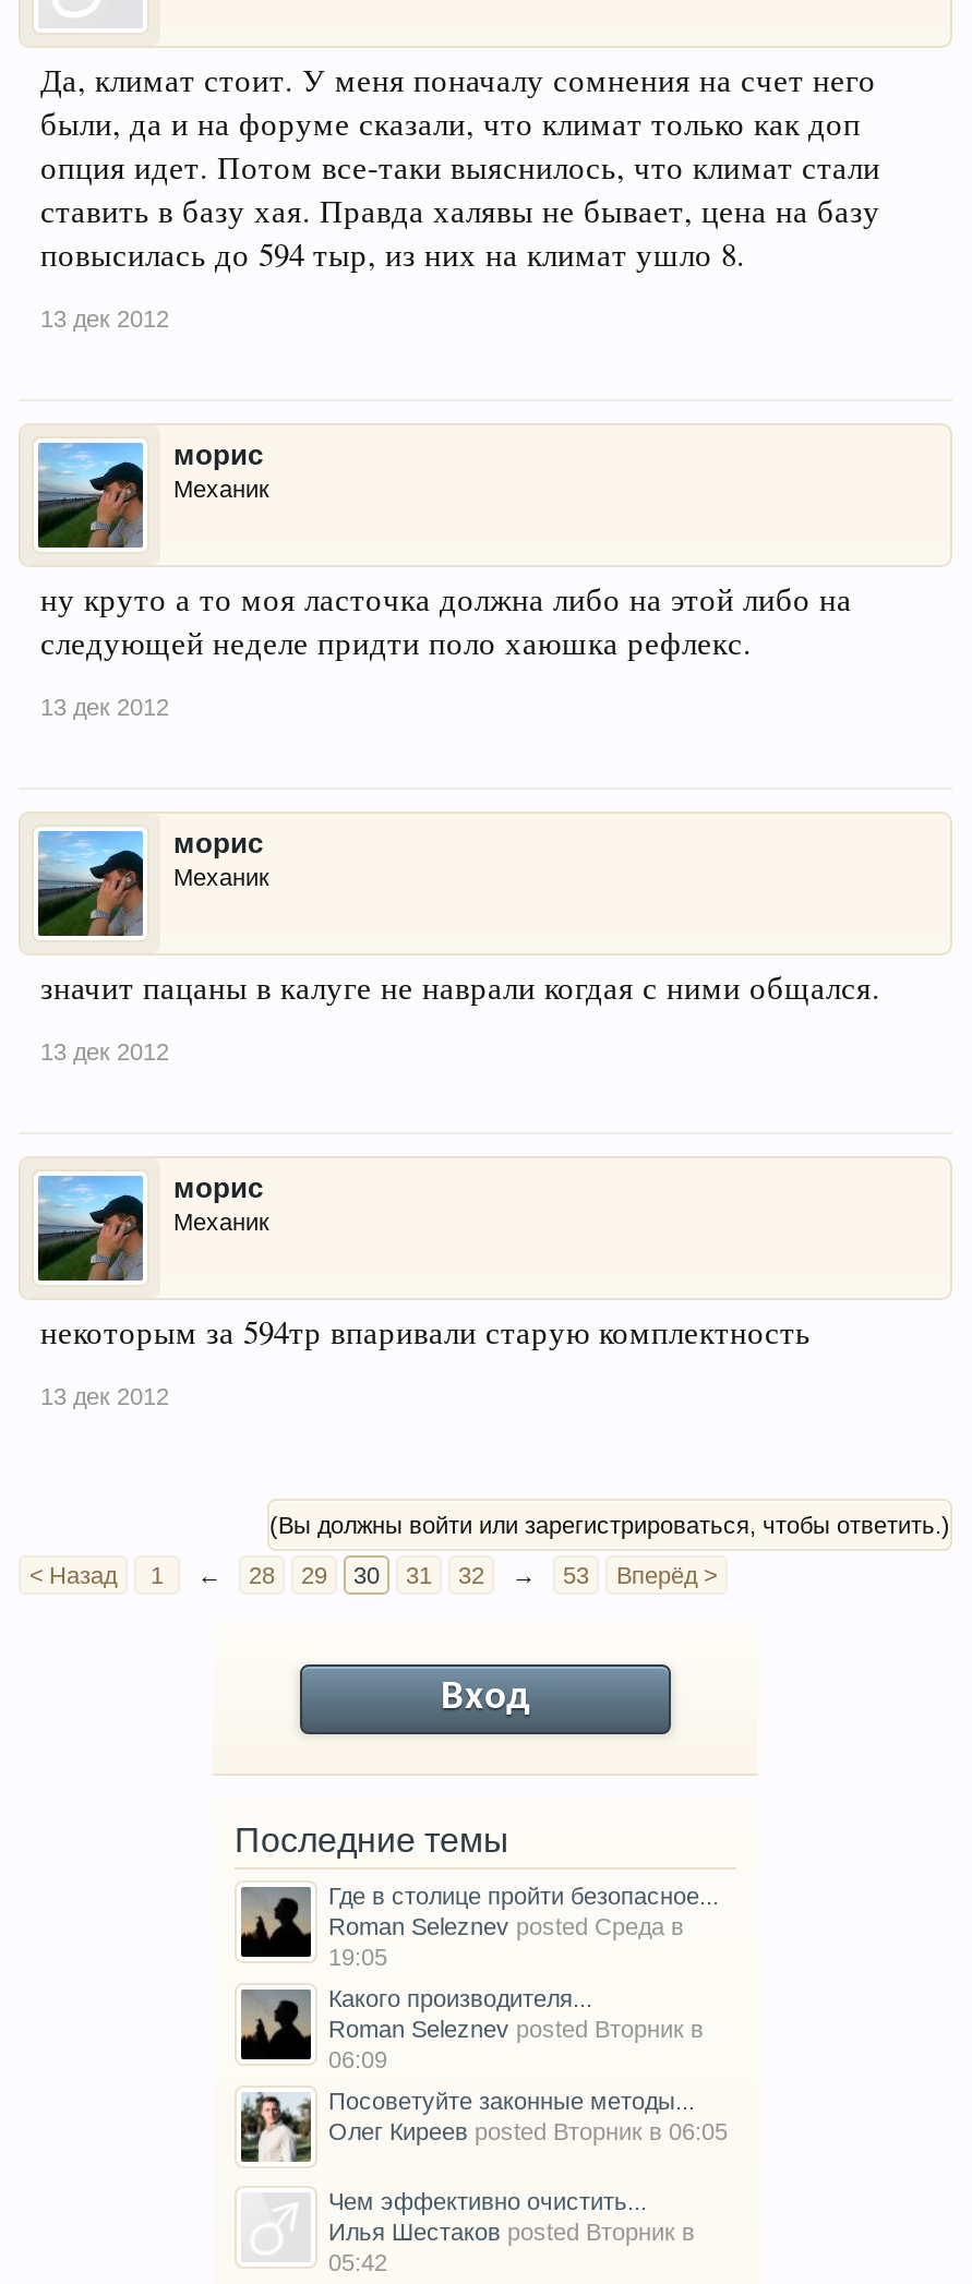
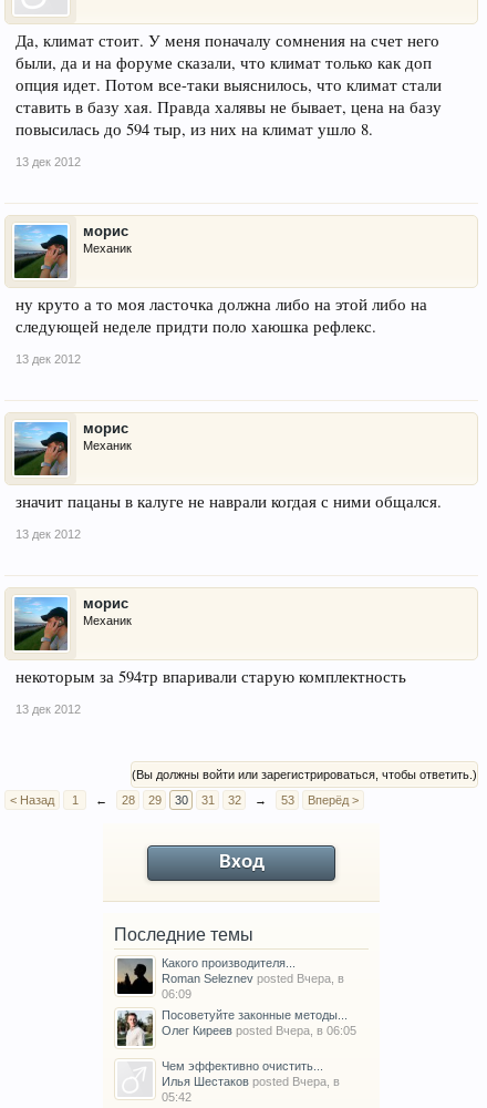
- Где в столице пройти безопасное...
- Roman Seleznev posted Среда в
- 19:05

- Roman Seleznev posted Вторник в
+ Roman Seleznev posted Вчера, в

- Олег Киреев posted Вторник в 06:05
+ Олег Киреев posted Вчера, в 06:05

- Илья Шестаков posted Вторник в
+ Илья Шестаков posted Вчера, в
